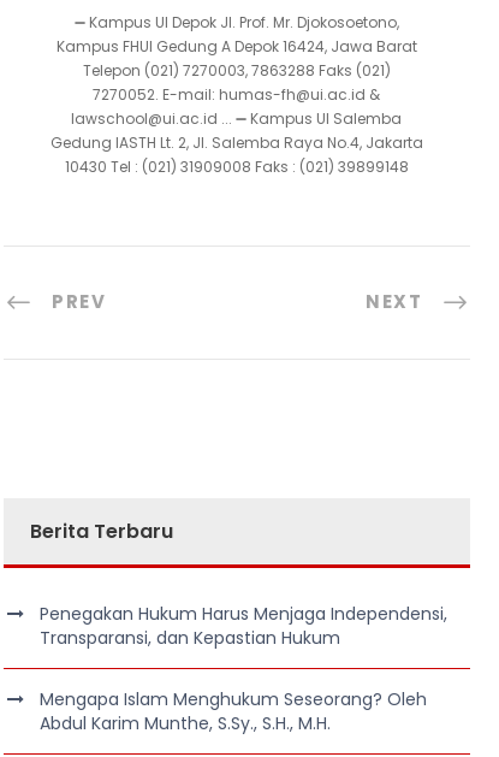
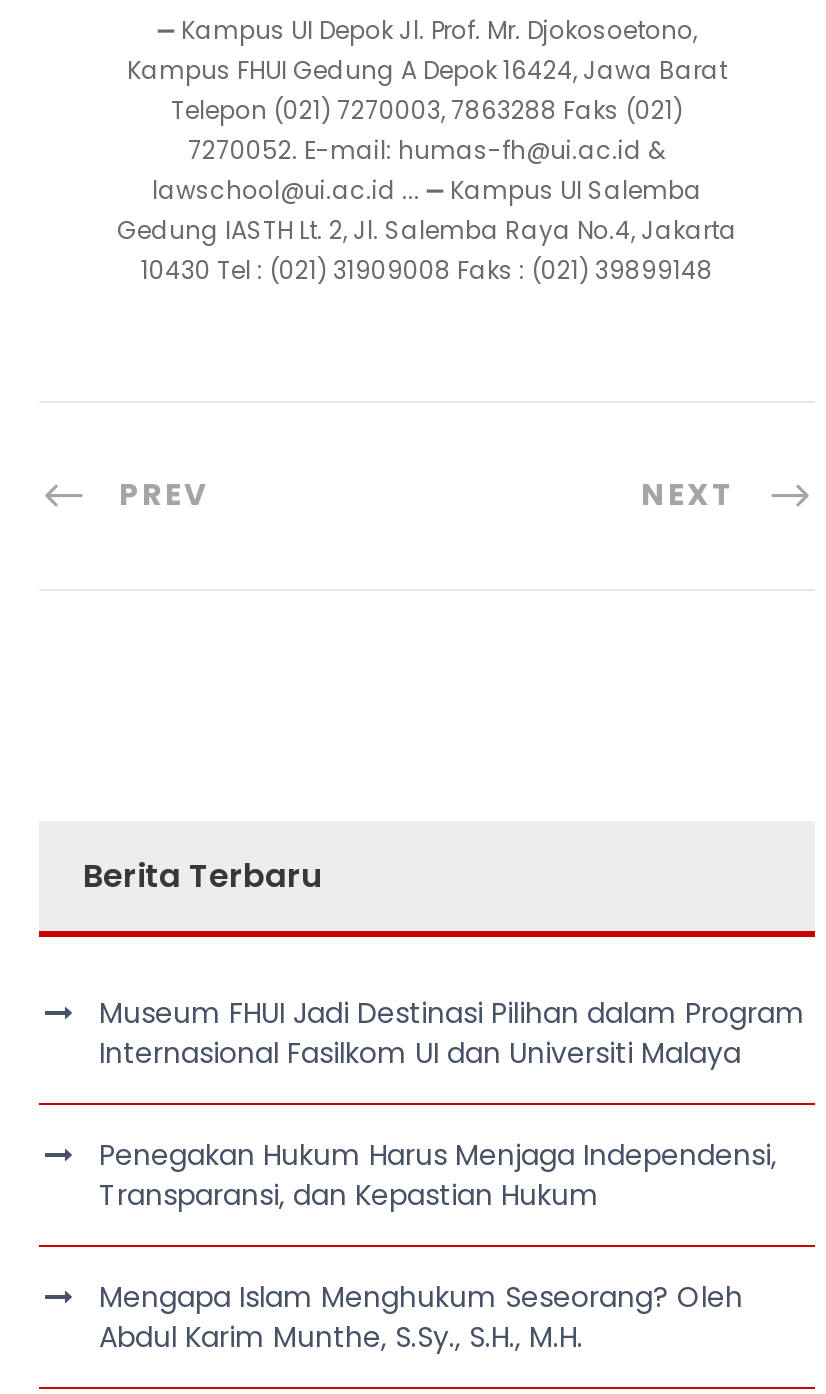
+ Museum FHUI Jadi Destinasi Pilihan dalam Program
+ Internasional Fasilkom UI dan Universiti Malaya
